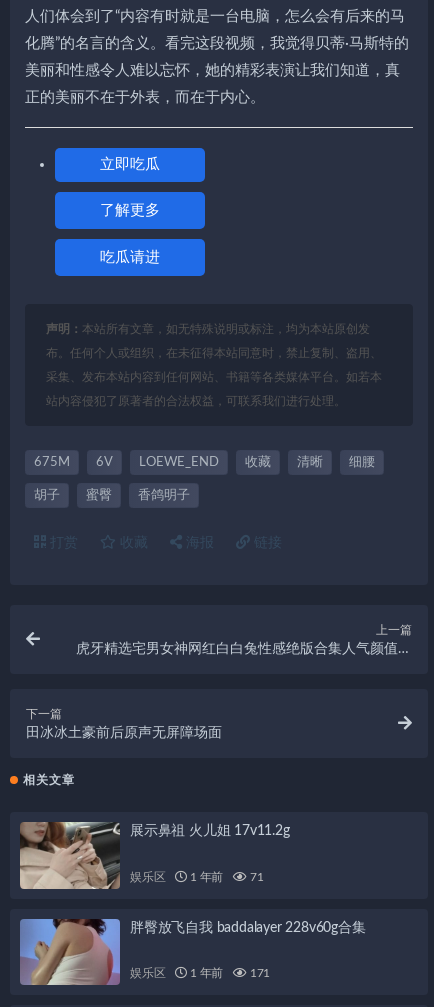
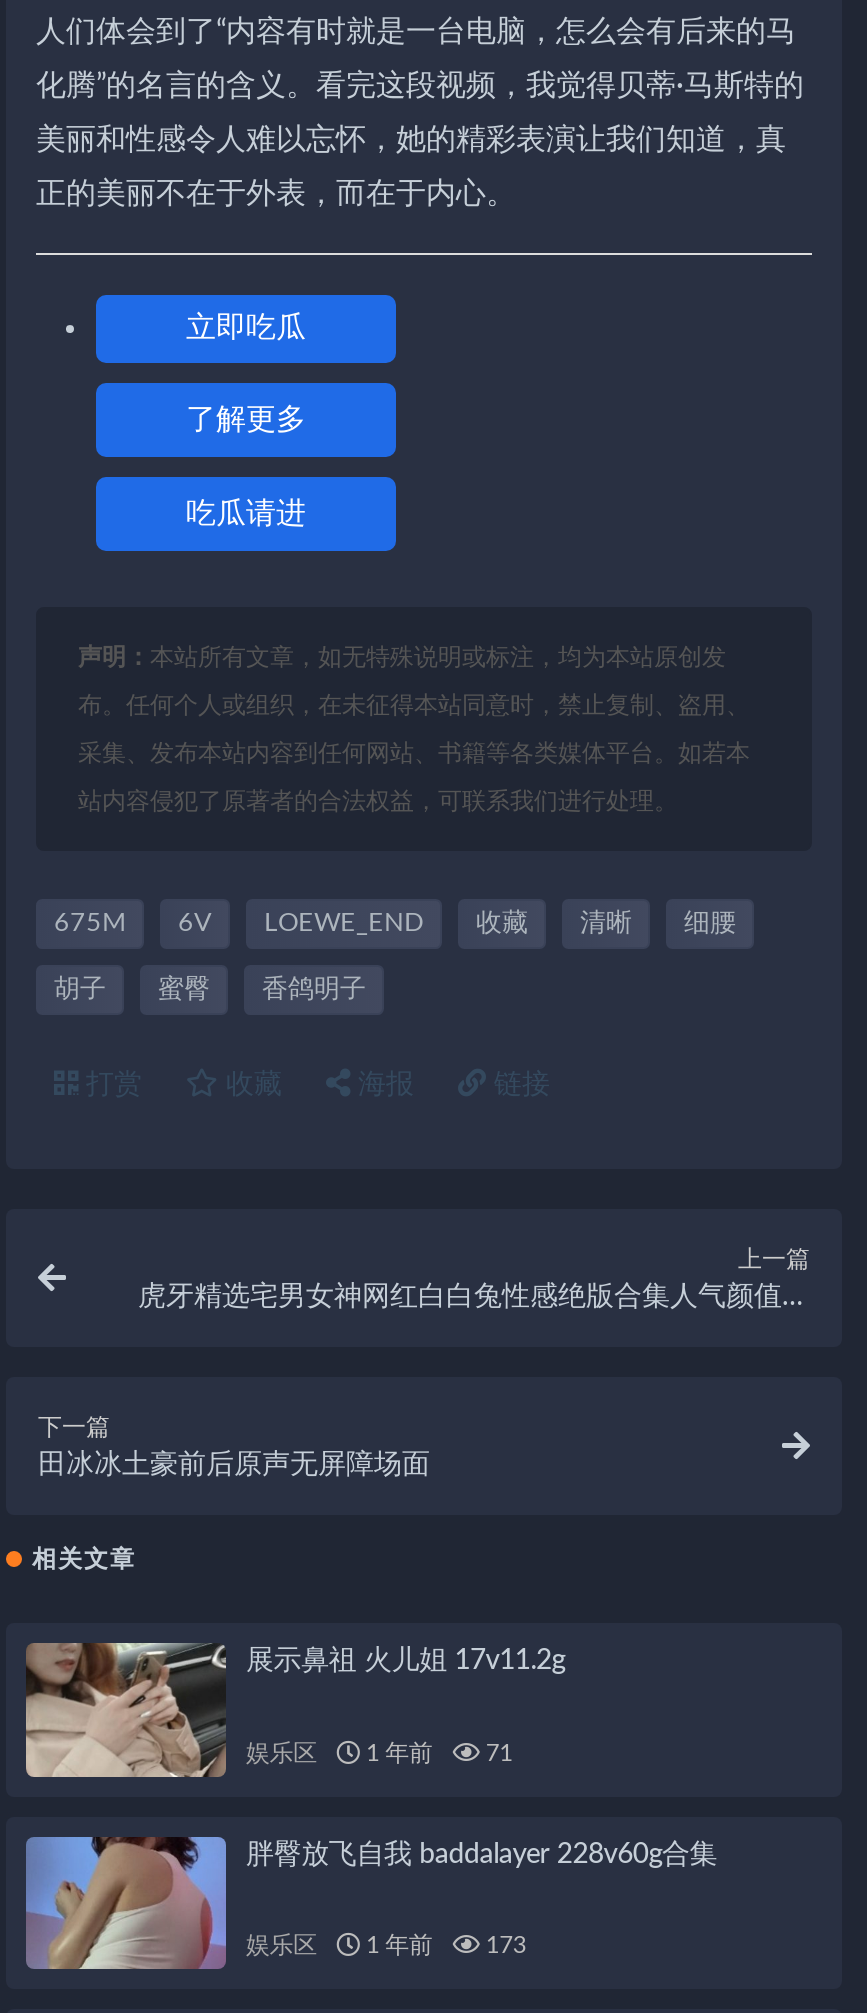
- 娱乐区 1 年前 171
+ 娱乐区 1 年前 173
